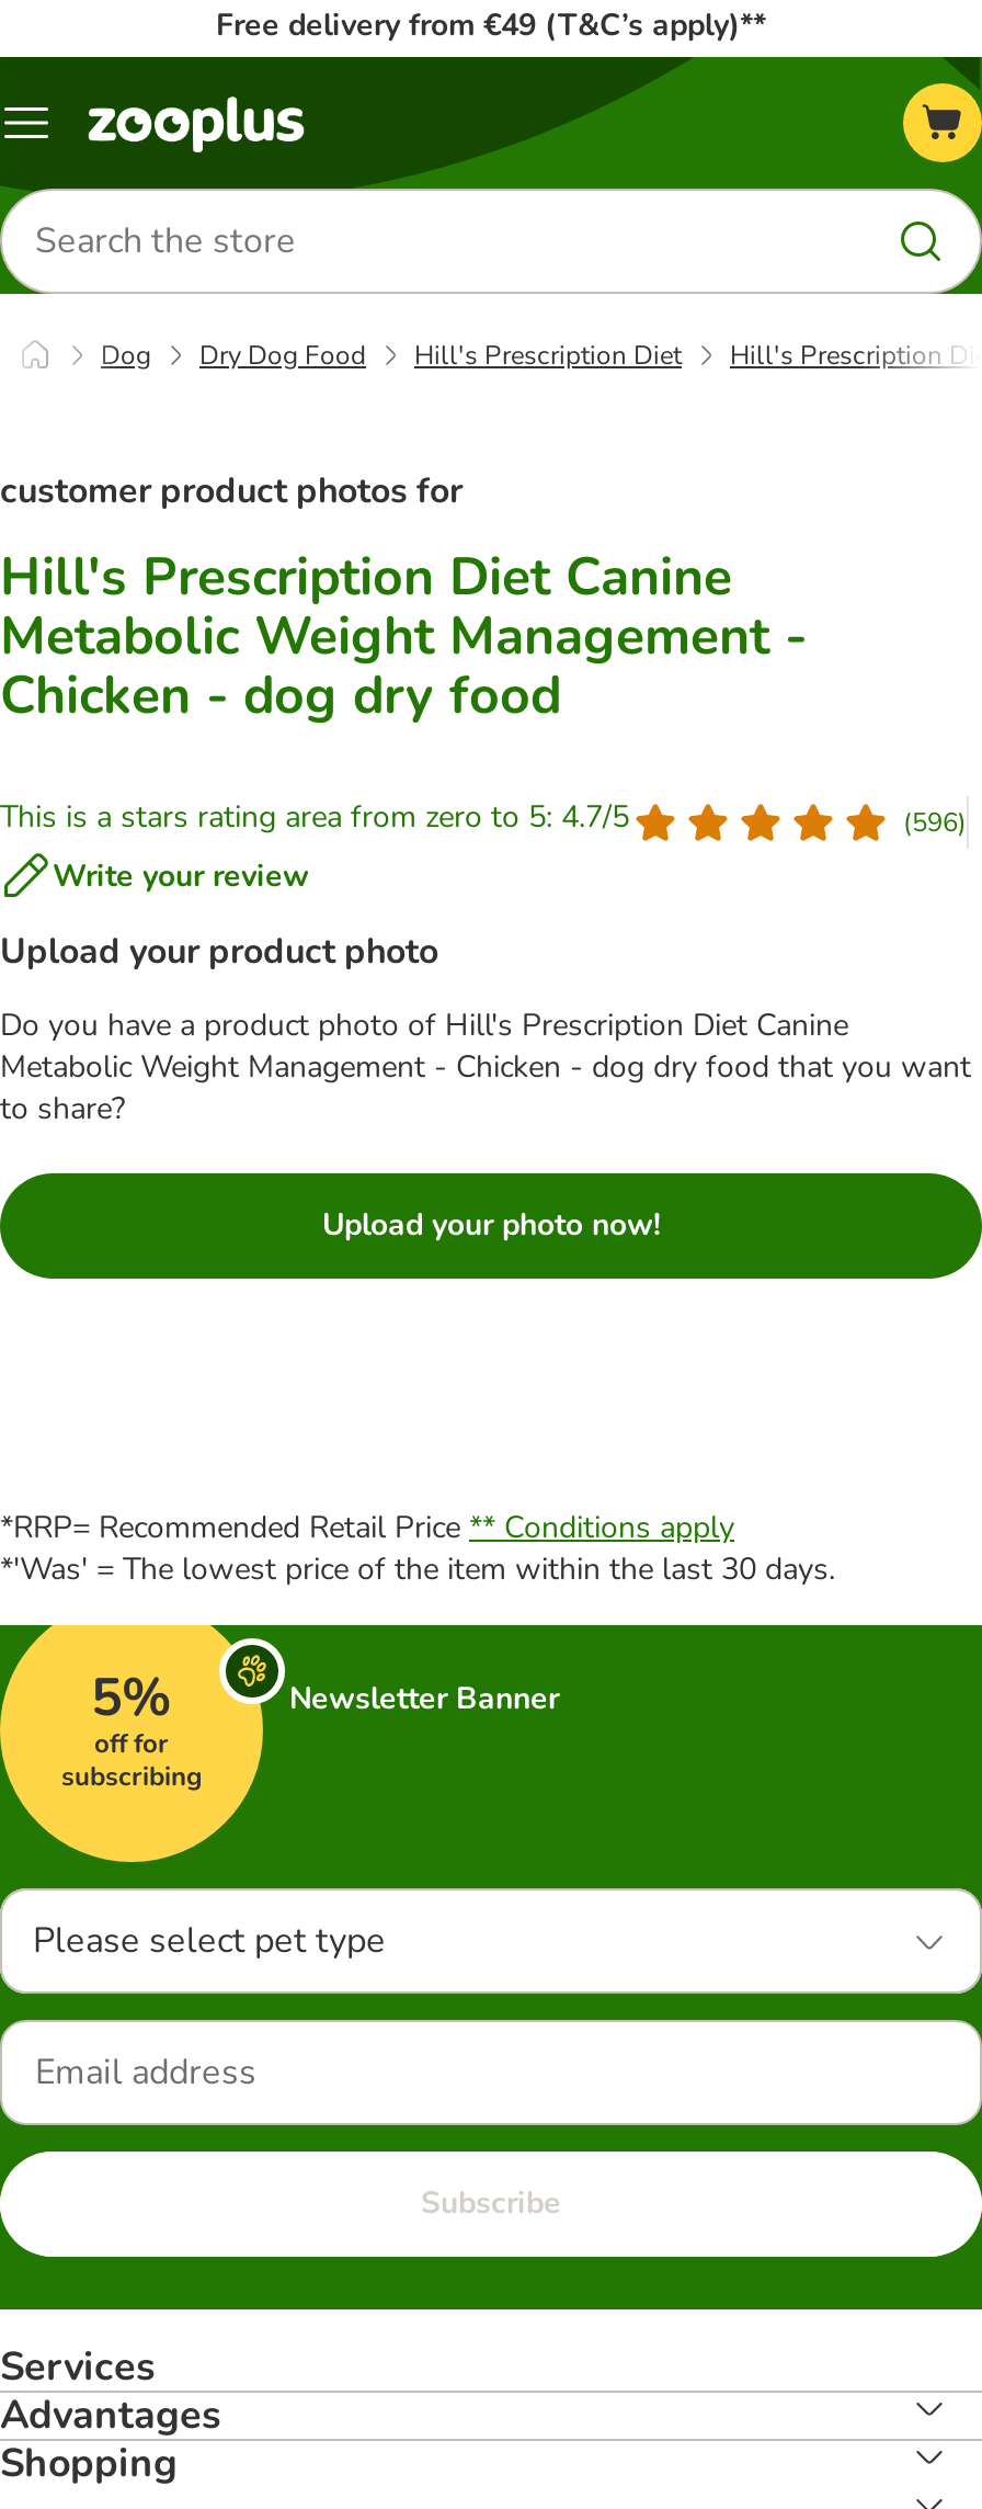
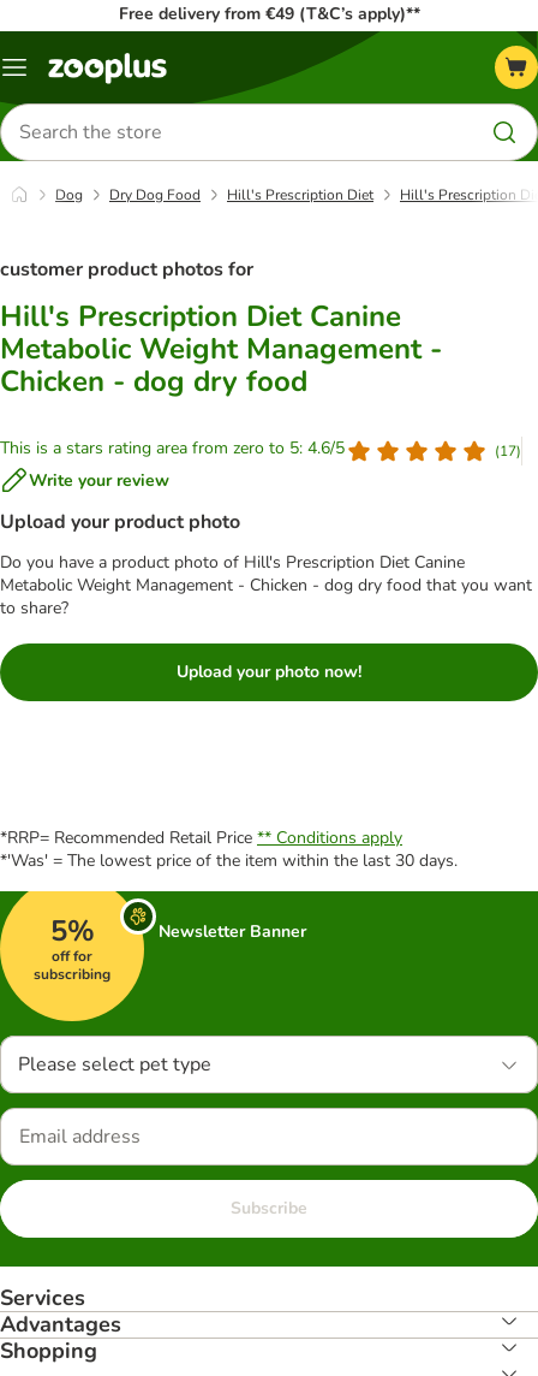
- This is a stars rating area from zero to 5: 4.7/5
+ This is a stars rating area from zero to 5: 4.6/5

- (596)
+ (17)
